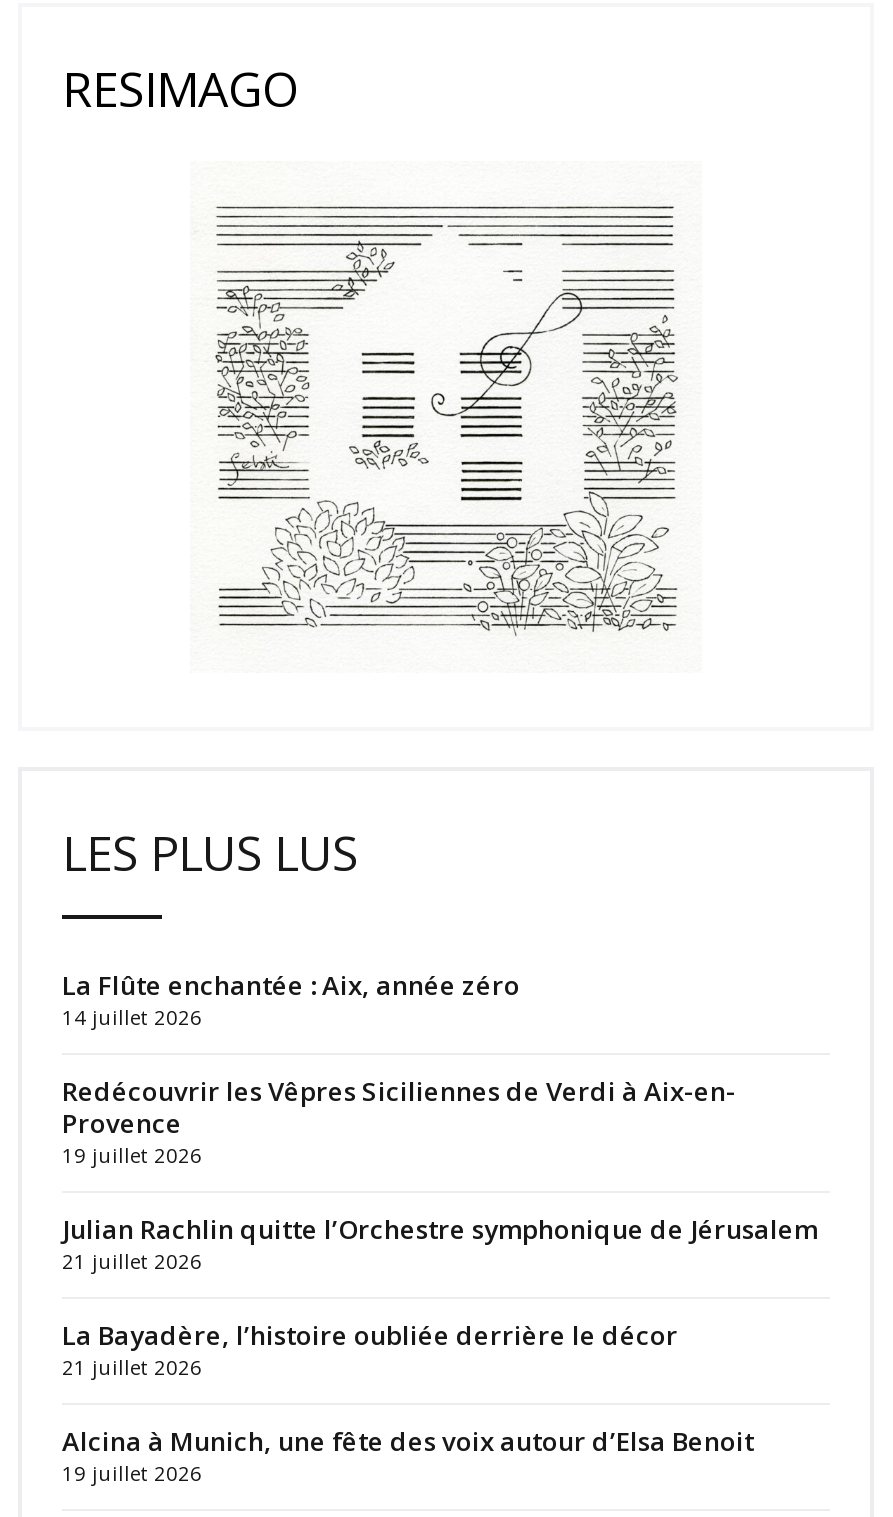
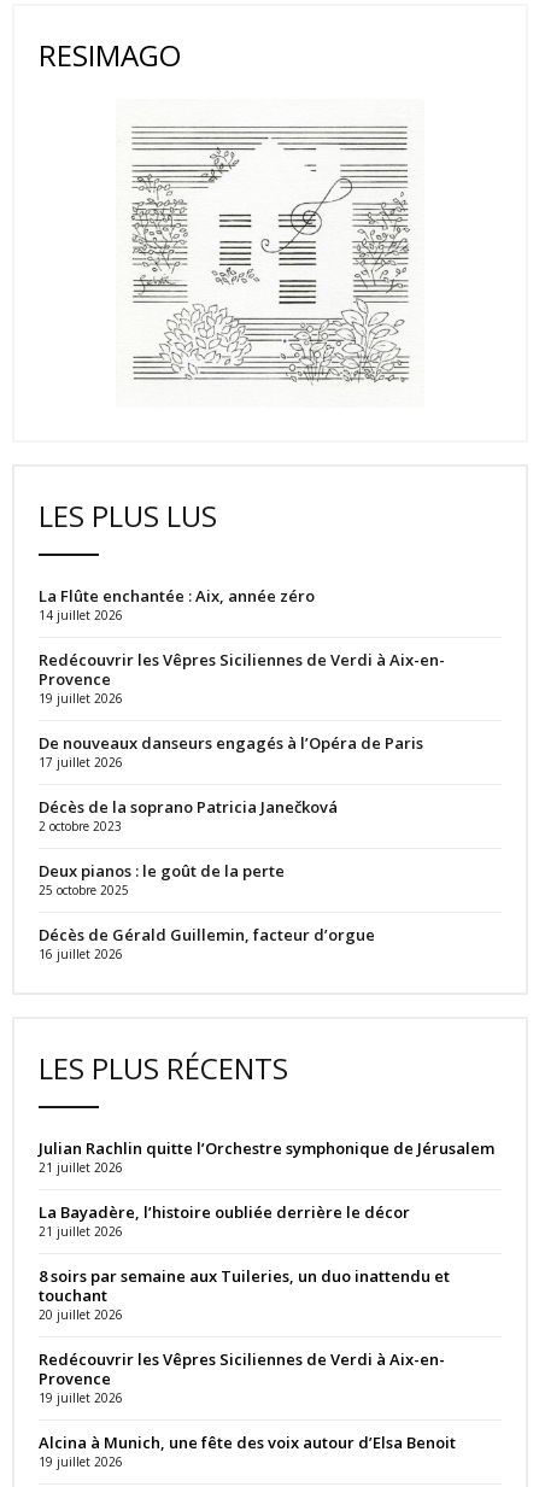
+ De nouveaux danseurs engagés à l’Opéra de Paris
+ 17 juillet 2026
+ Décès de la soprano Patricia Janečková
+ 2 octobre 2023
+ Deux pianos : le goût de la perte
+ 25 octobre 2025
+ Décès de Gérald Guillemin, facteur d’orgue
+ 16 juillet 2026
+ LES PLUS RÉCENTS

+ 8 soirs par semaine aux Tuileries, un duo inattendu et
+ touchant
+ 20 juillet 2026
+ Redécouvrir les Vêpres Siciliennes de Verdi à Aix-en-
+ Provence
+ 19 juillet 2026
